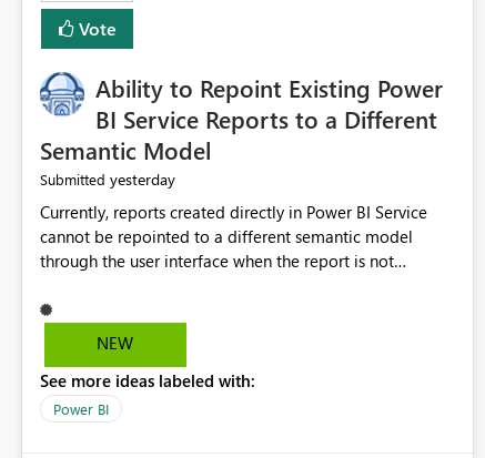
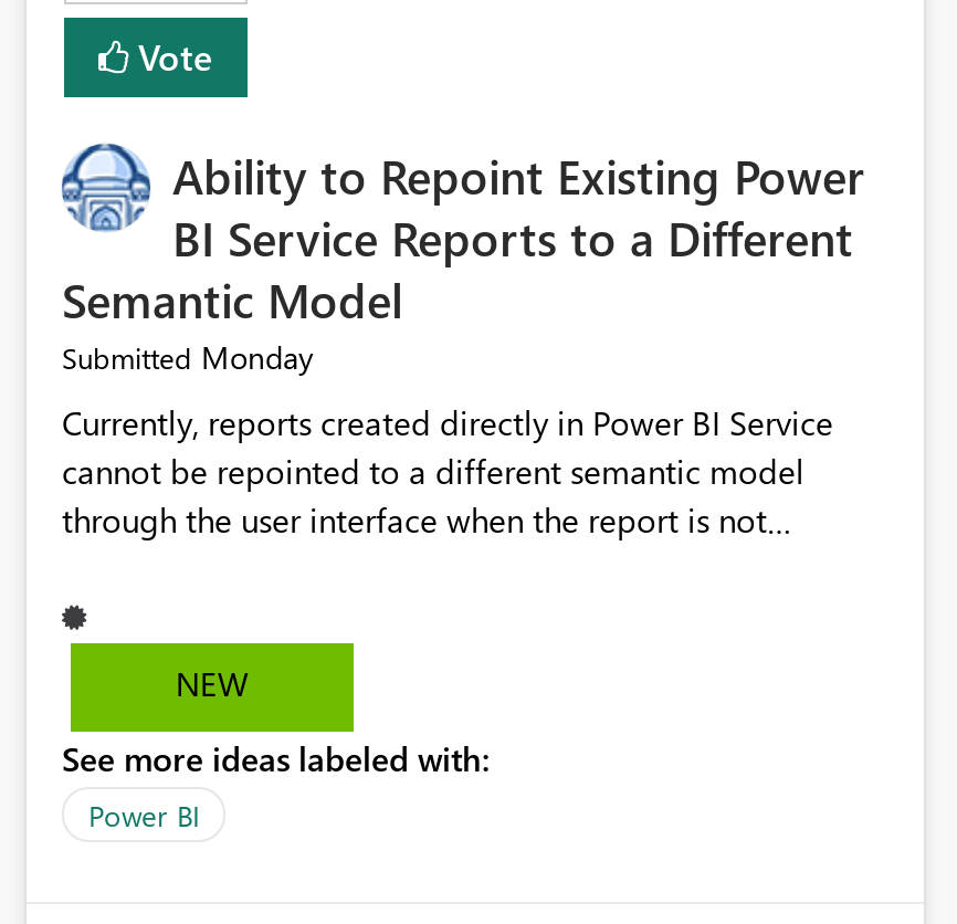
- Submitted yesterday
+ Submitted Monday
